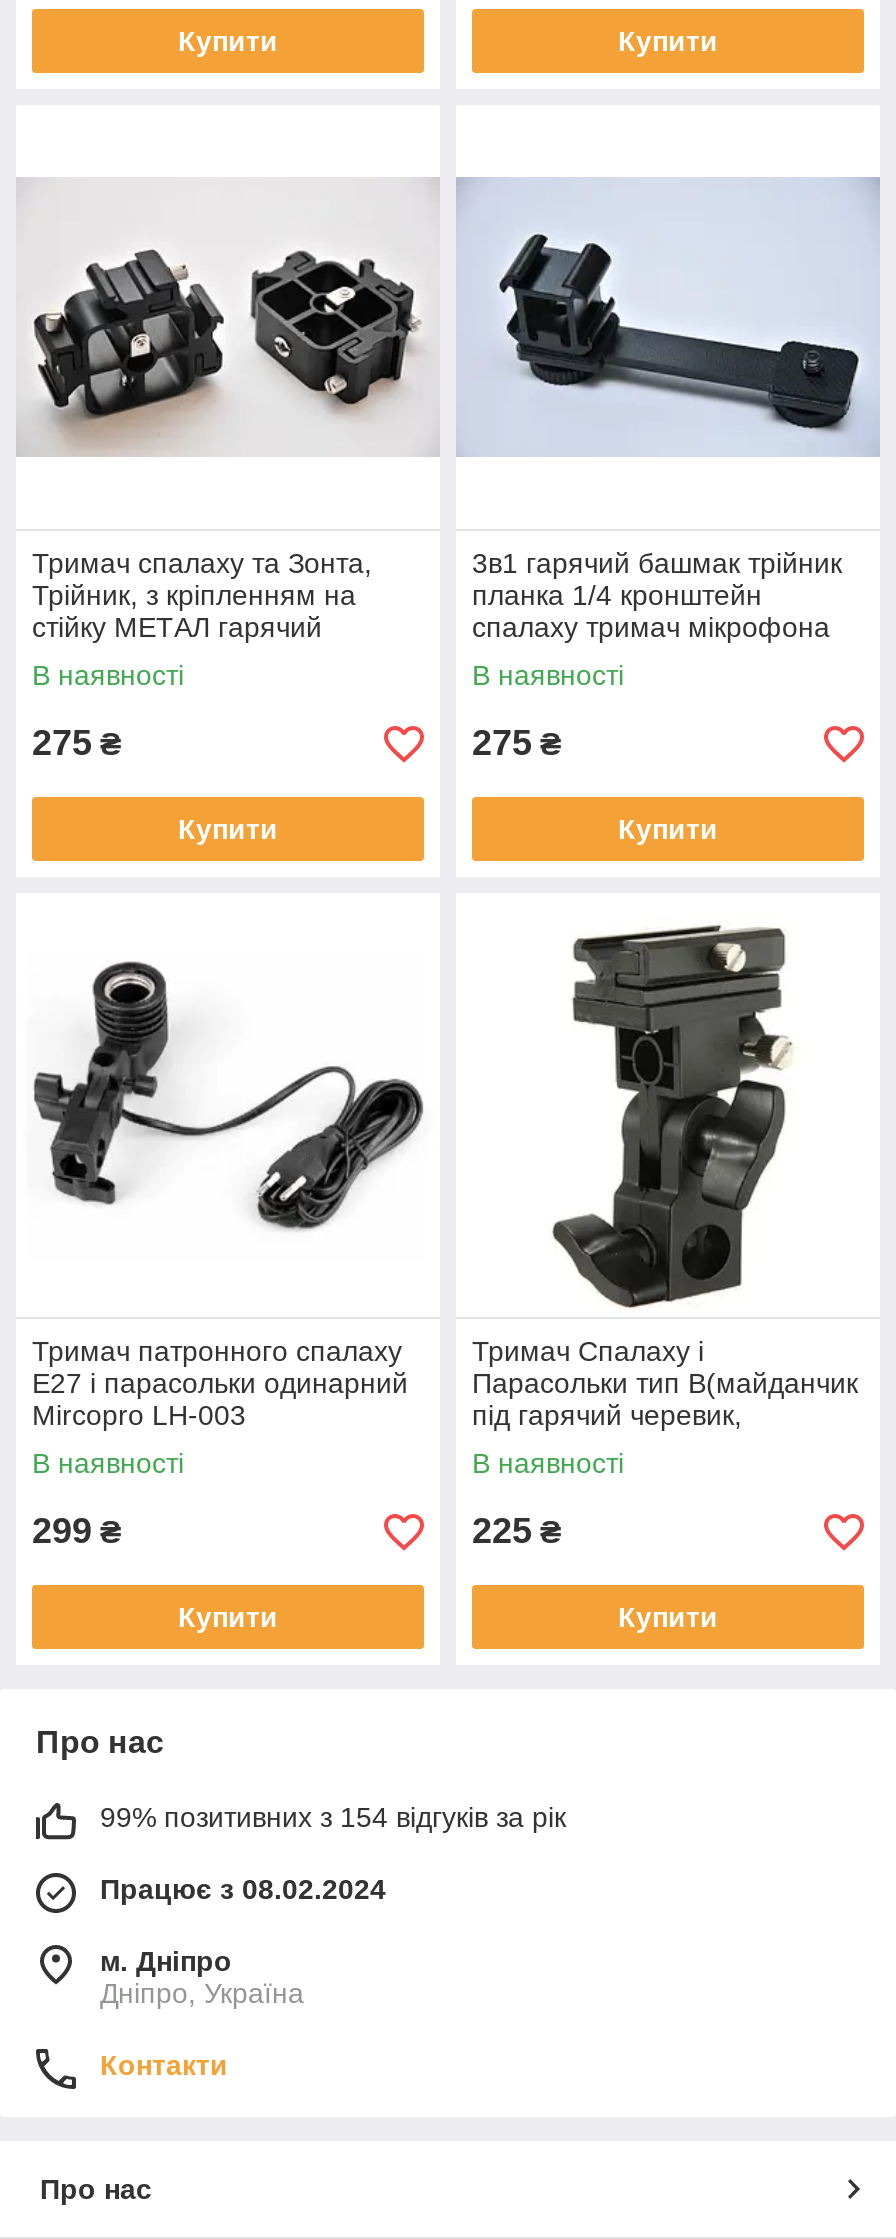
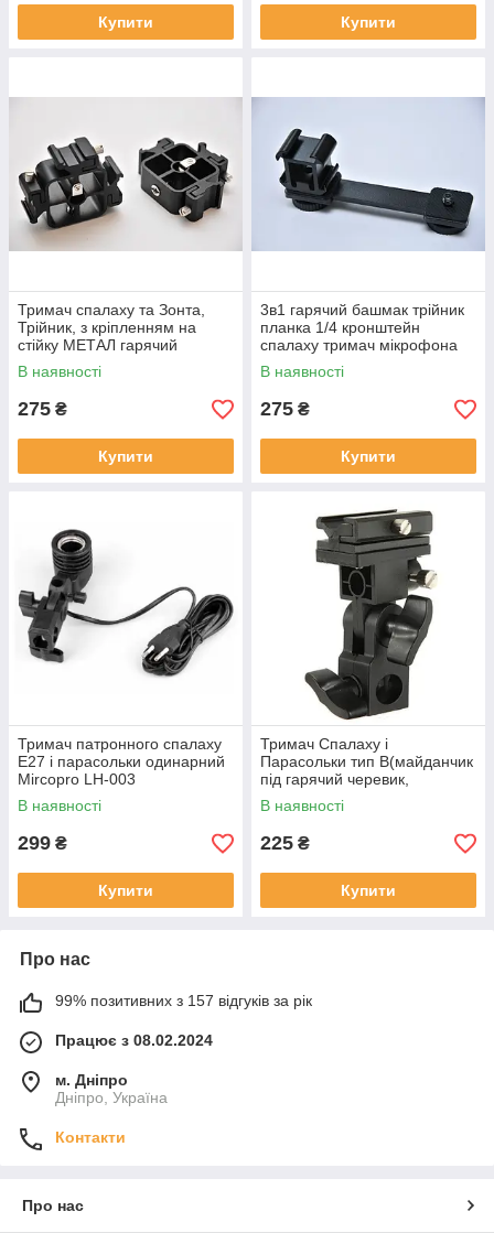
- 99% позитивних з 154 відгуків за рік
+ 99% позитивних з 157 відгуків за рік
